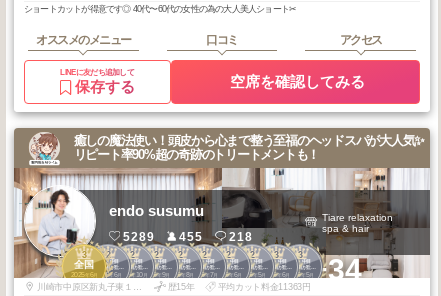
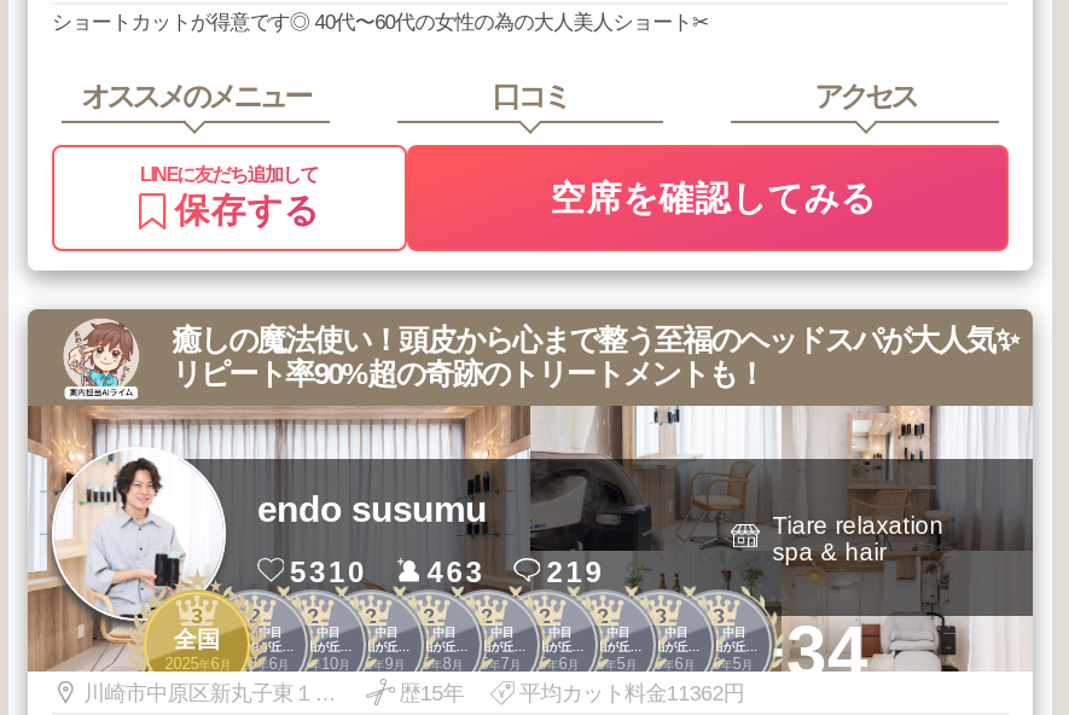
- 5289
+ 5310

- 455
+ 463

- 218
+ 219

- 平均カット料金11363円
+ 平均カット料金11362円
